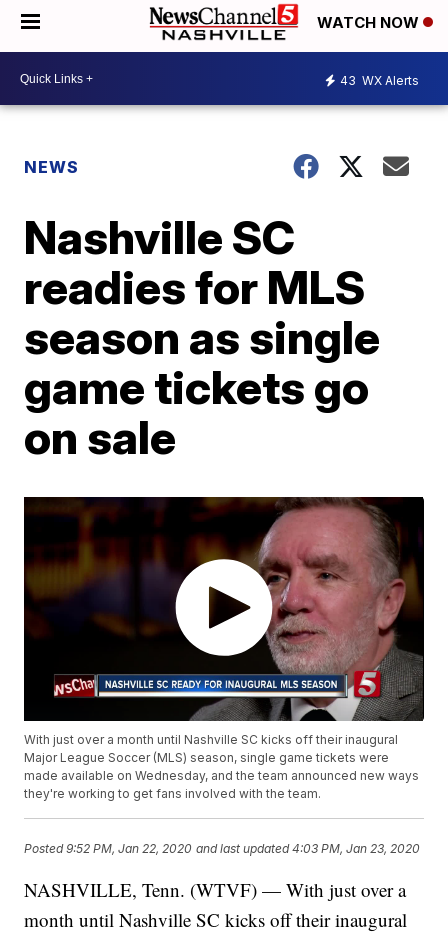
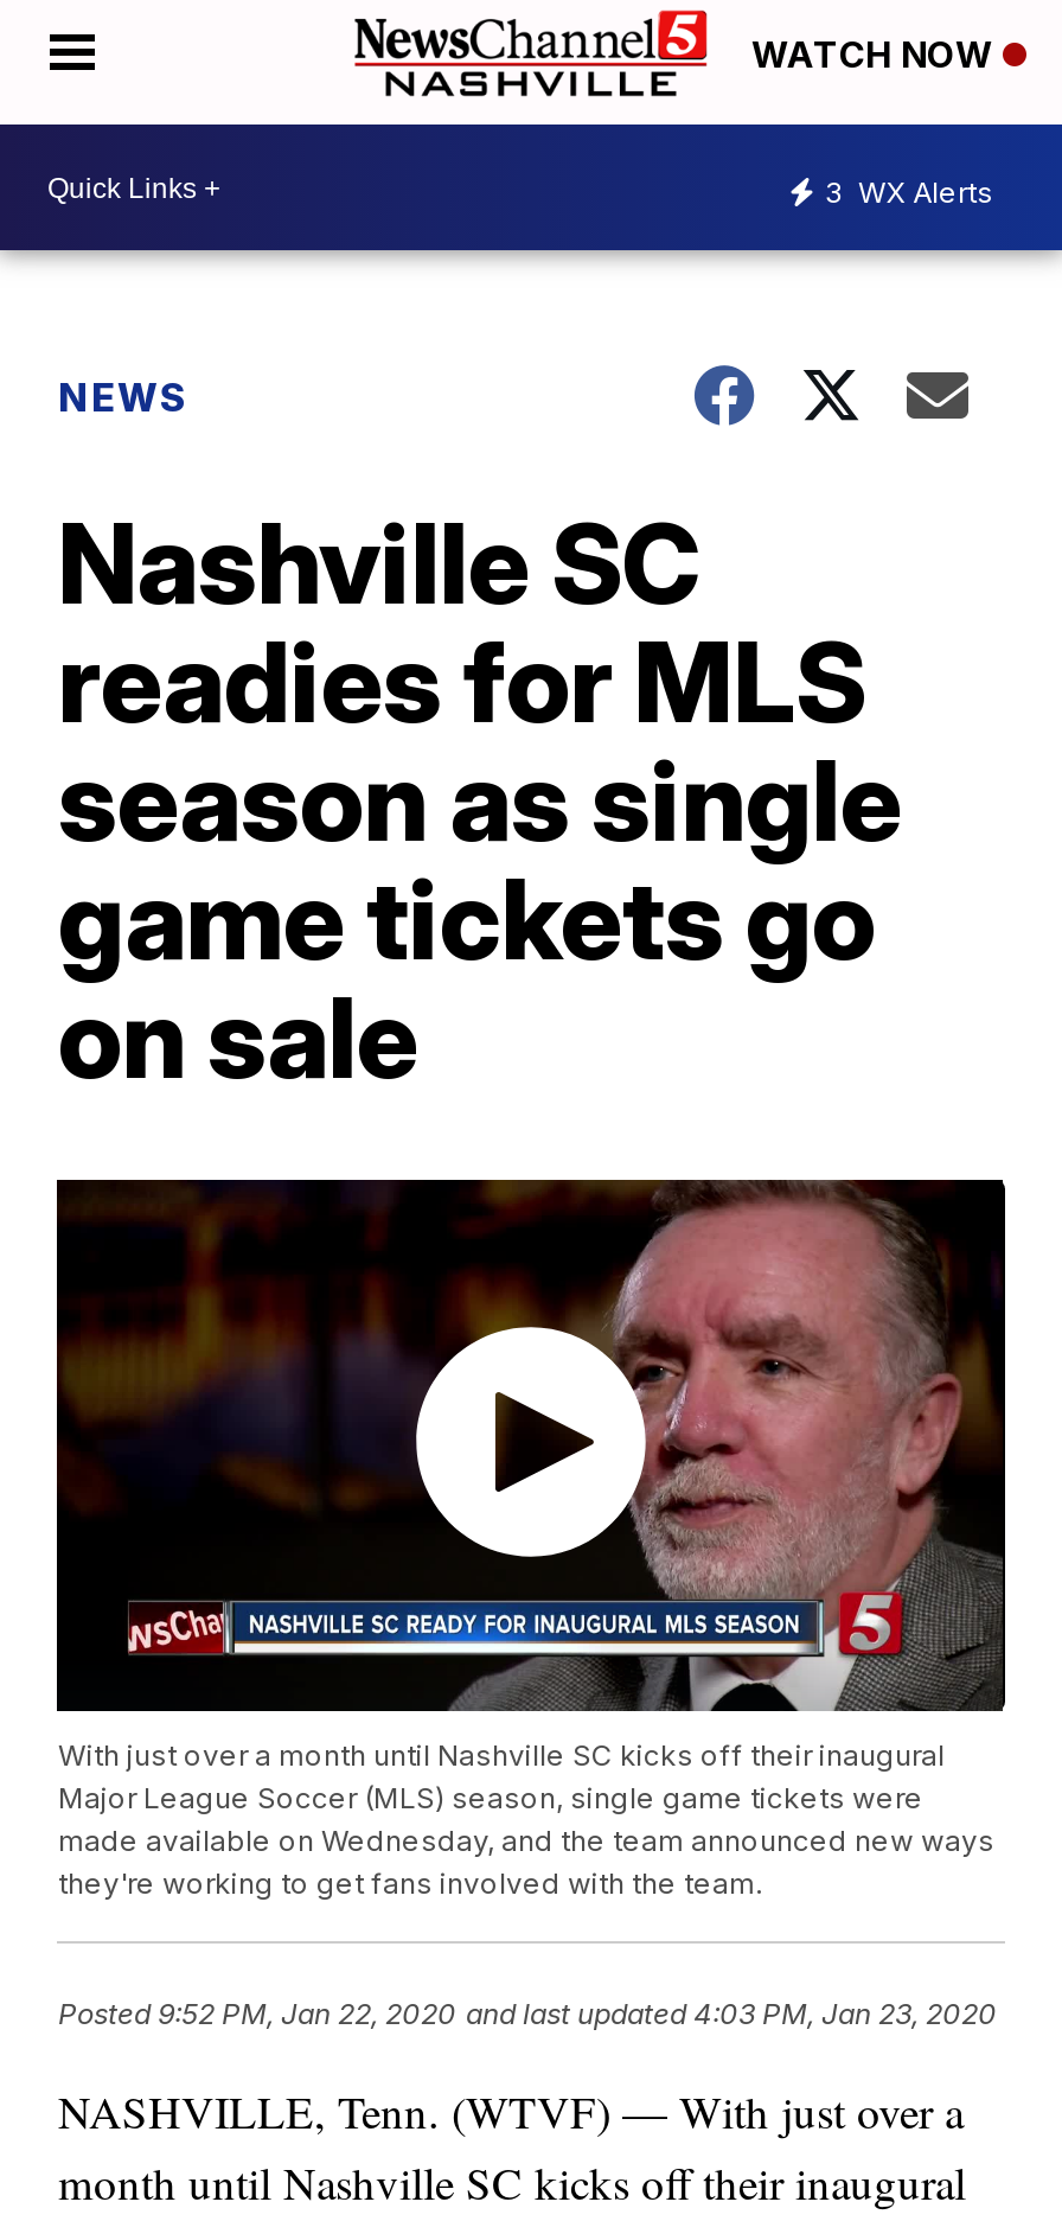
- 43 WX Alerts
+ 3 WX Alerts
